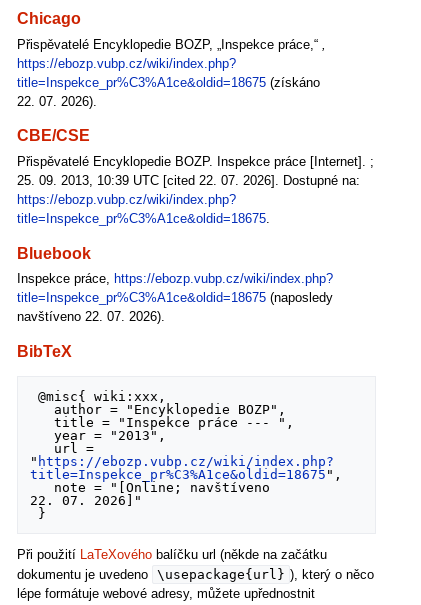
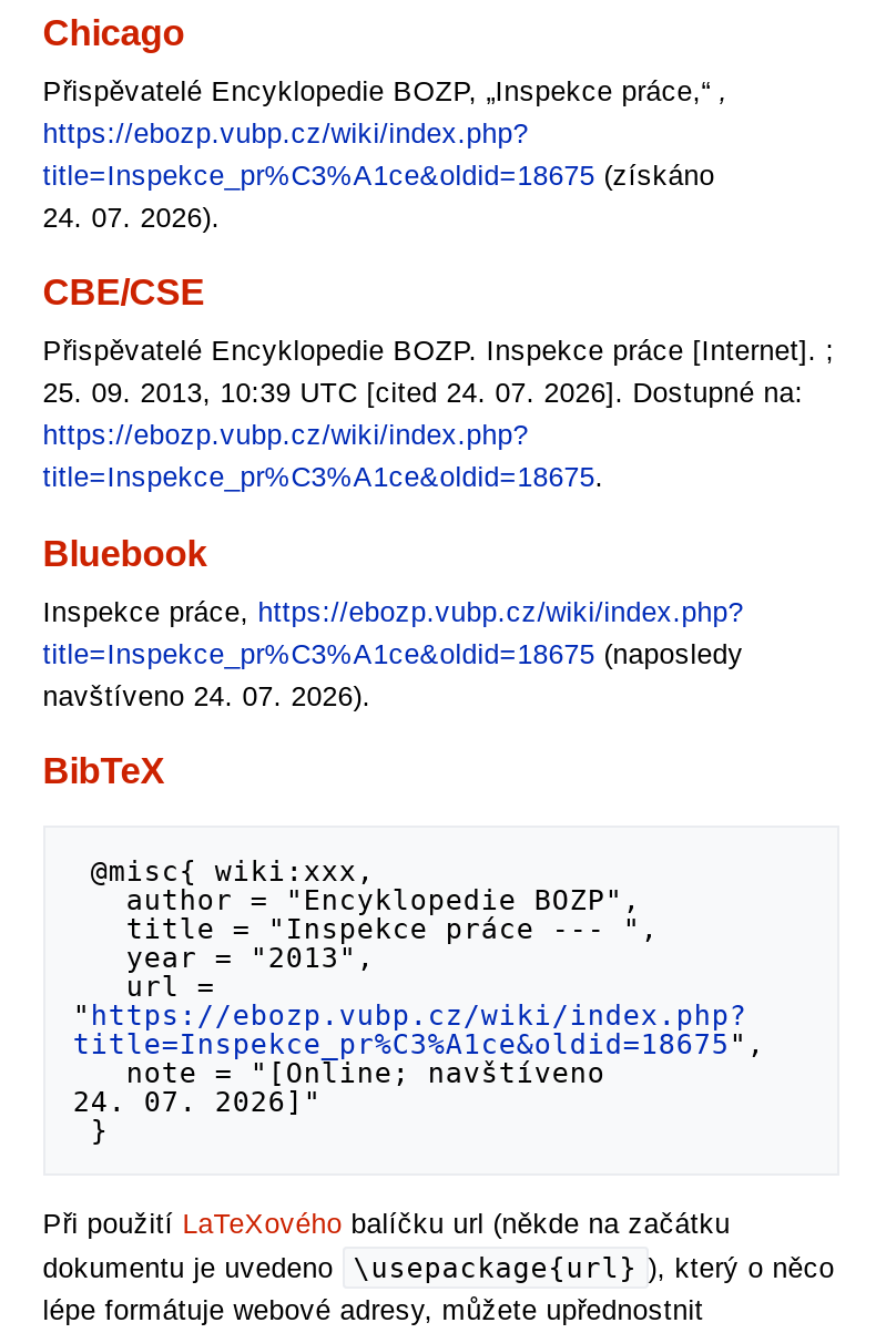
- 22. 07. 2026).
+ 24. 07. 2026).

- 25. 09. 2013, 10:39 UTC [cited 22. 07. 2026]. Dostupné na:
+ 25. 09. 2013, 10:39 UTC [cited 24. 07. 2026]. Dostupné na:

- navštíveno 22. 07. 2026).
+ navštíveno 24. 07. 2026).

- 22. 07. 2026]"
+ 24. 07. 2026]"
